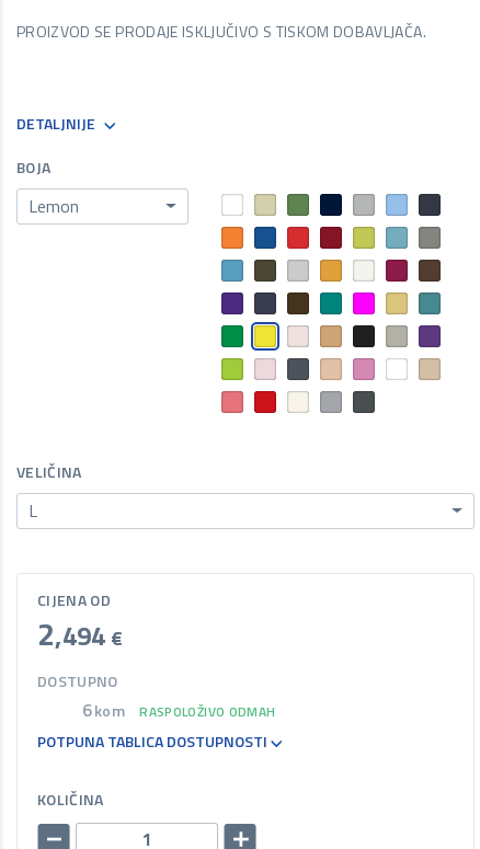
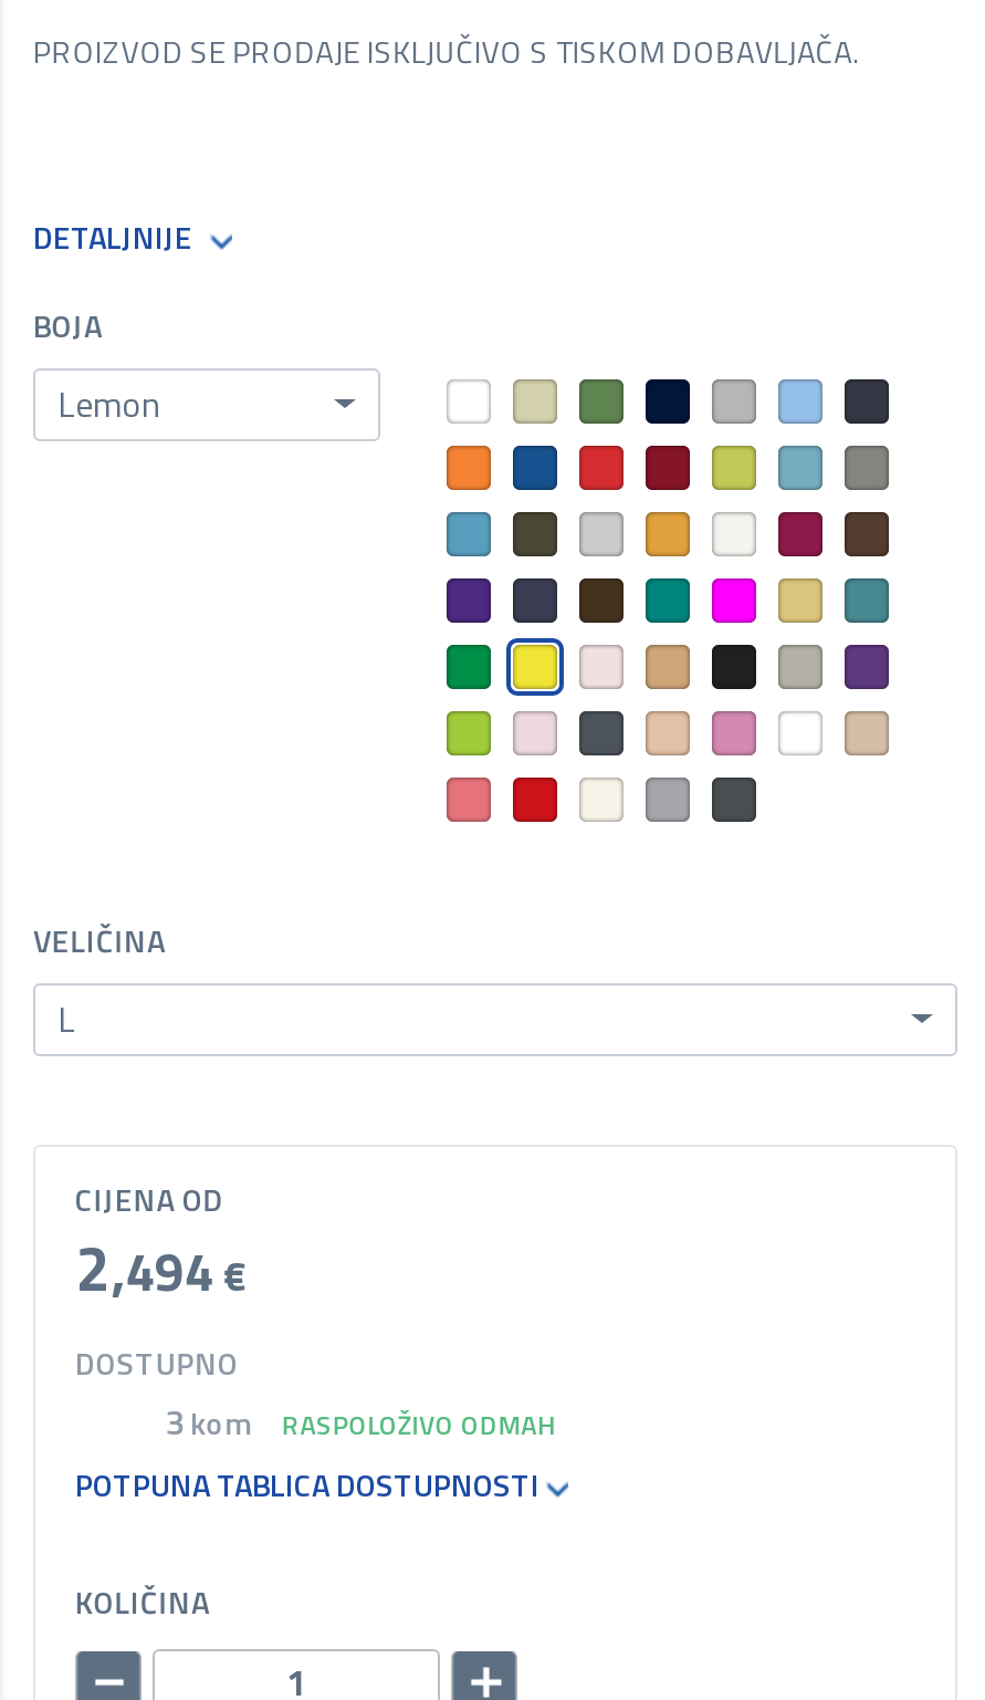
- 6 kom RASPOLOŽIVO ODMAH
+ 3 kom RASPOLOŽIVO ODMAH
